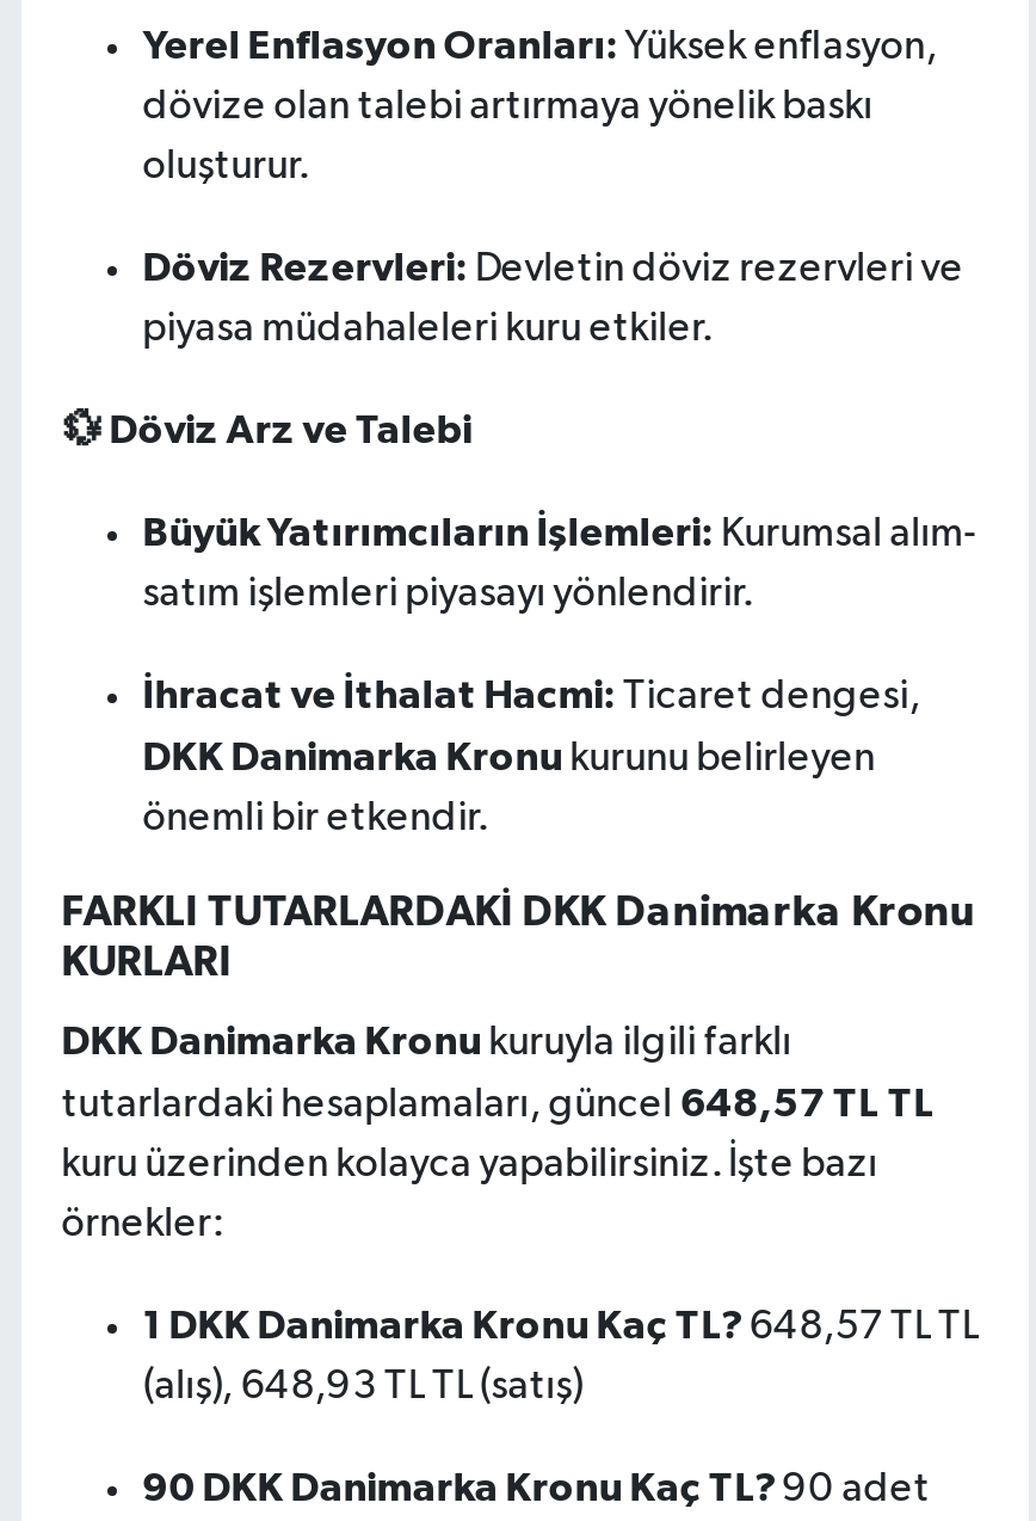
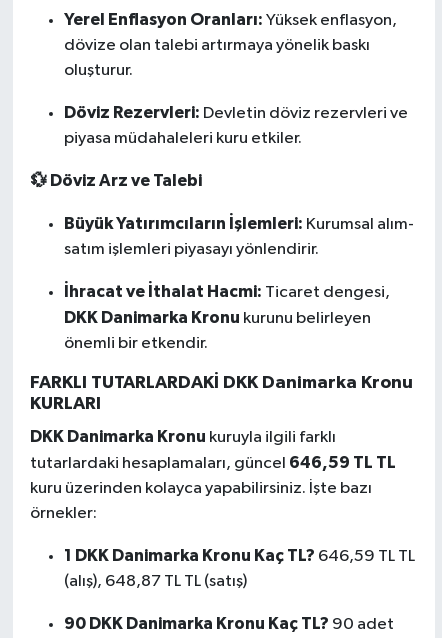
- tutarlardaki hesaplamaları, güncel 648,57 TL TL
+ tutarlardaki hesaplamaları, güncel 646,59 TL TL

- 1 DKK Danimarka Kronu Kaç TL? 648,57 TL TL
+ 1 DKK Danimarka Kronu Kaç TL? 646,59 TL TL

- (alış), 648,93 TL TL (satış)
+ (alış), 648,87 TL TL (satış)
